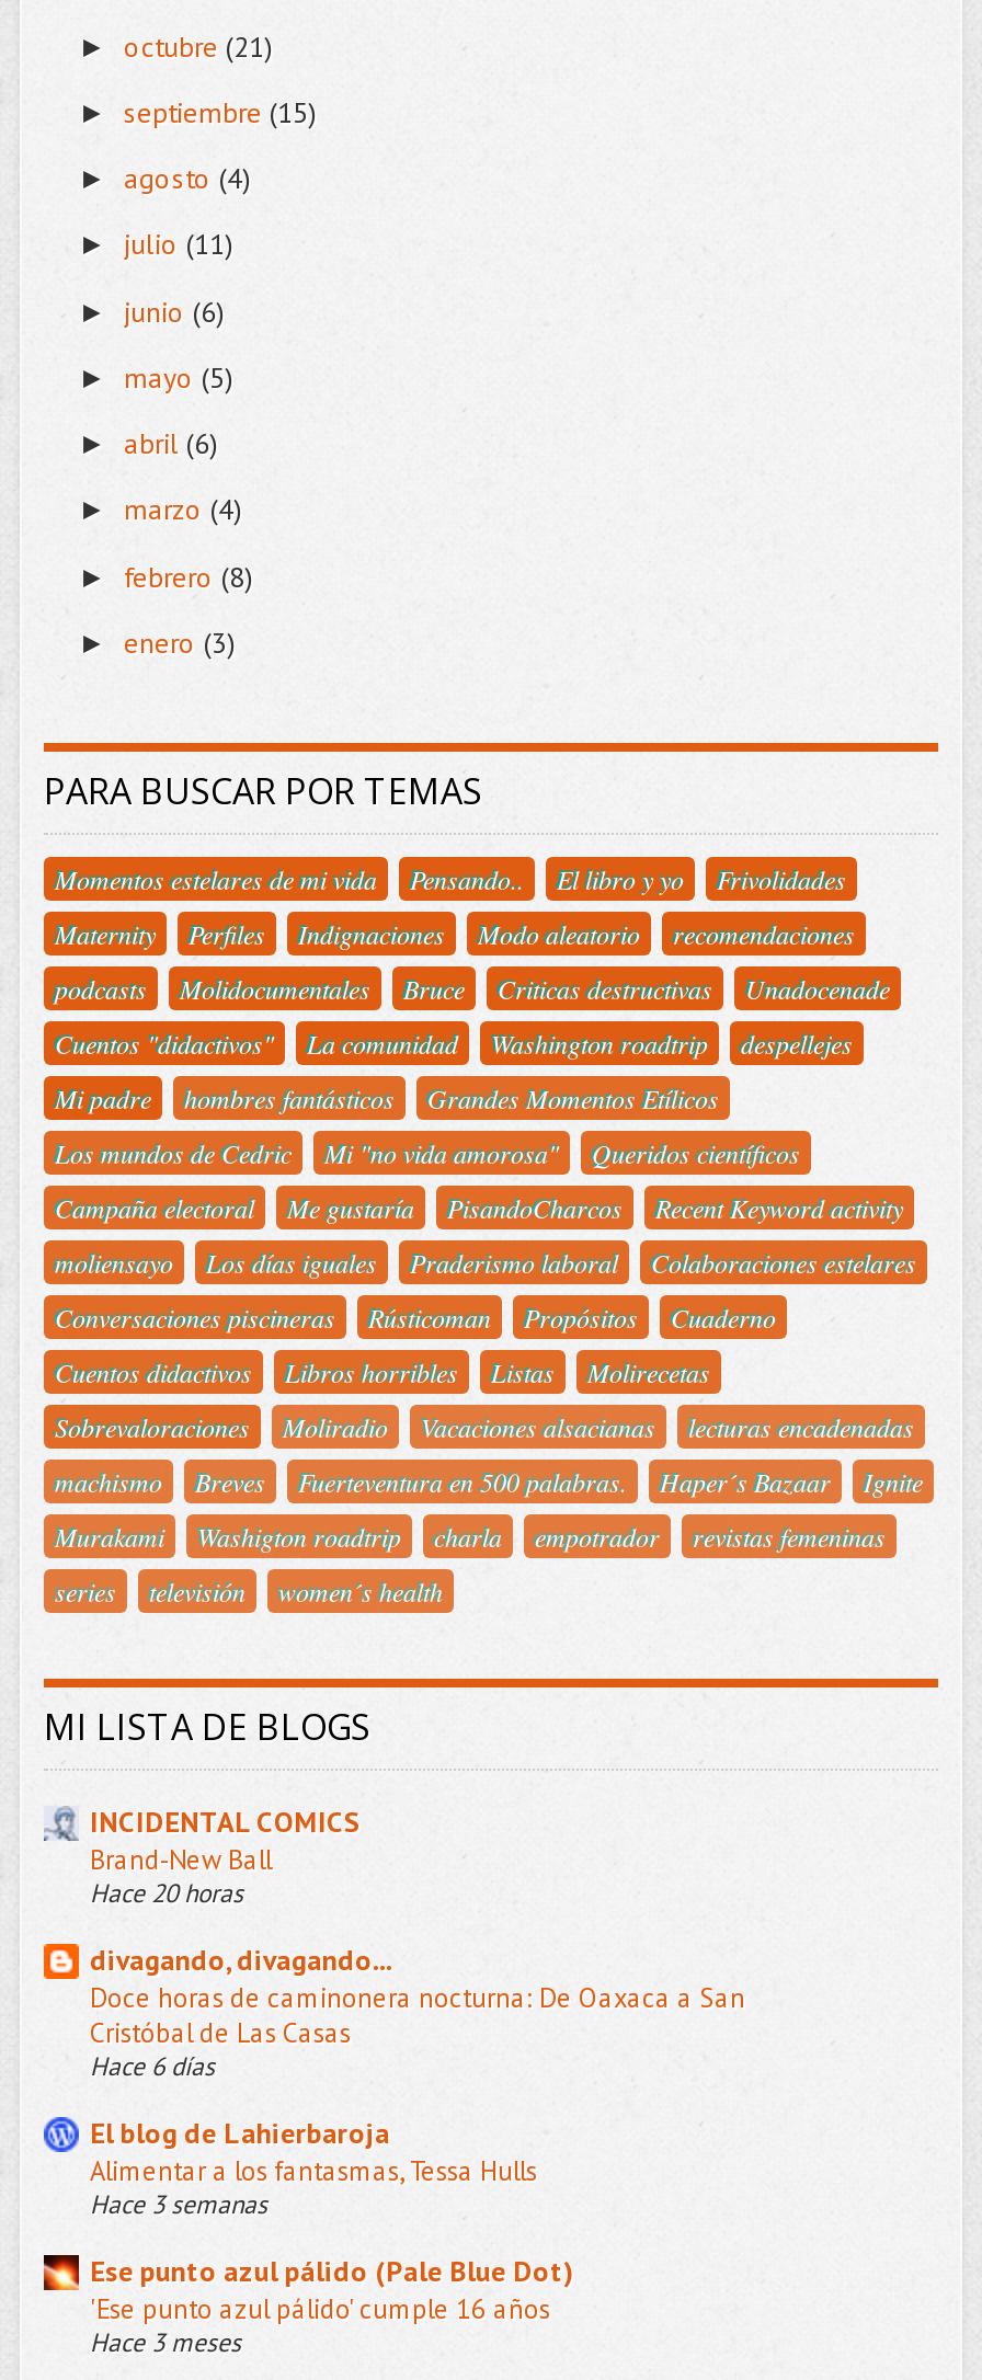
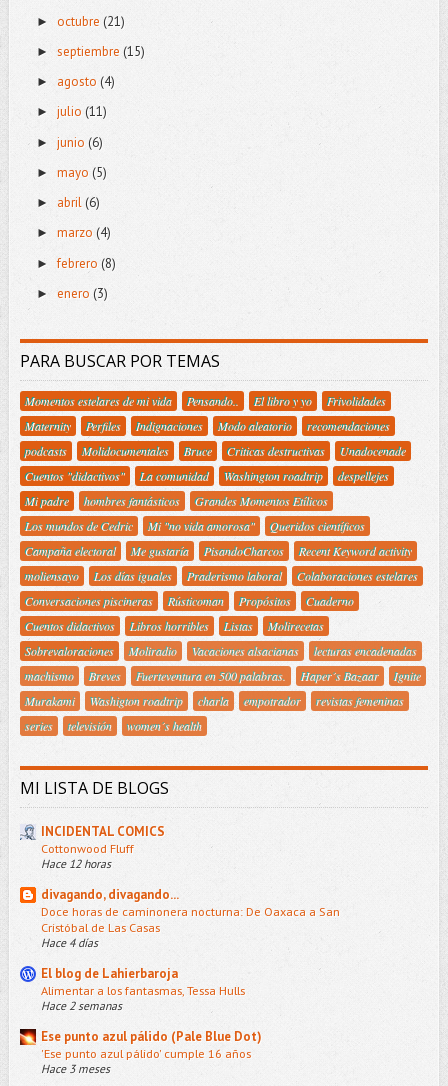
- Brand-New Ball
- Hace 20 horas
+ Cottonwood Fluff
+ Hace 12 horas

- Hace 6 días
+ Hace 4 días

- Hace 3 semanas
+ Hace 2 semanas
